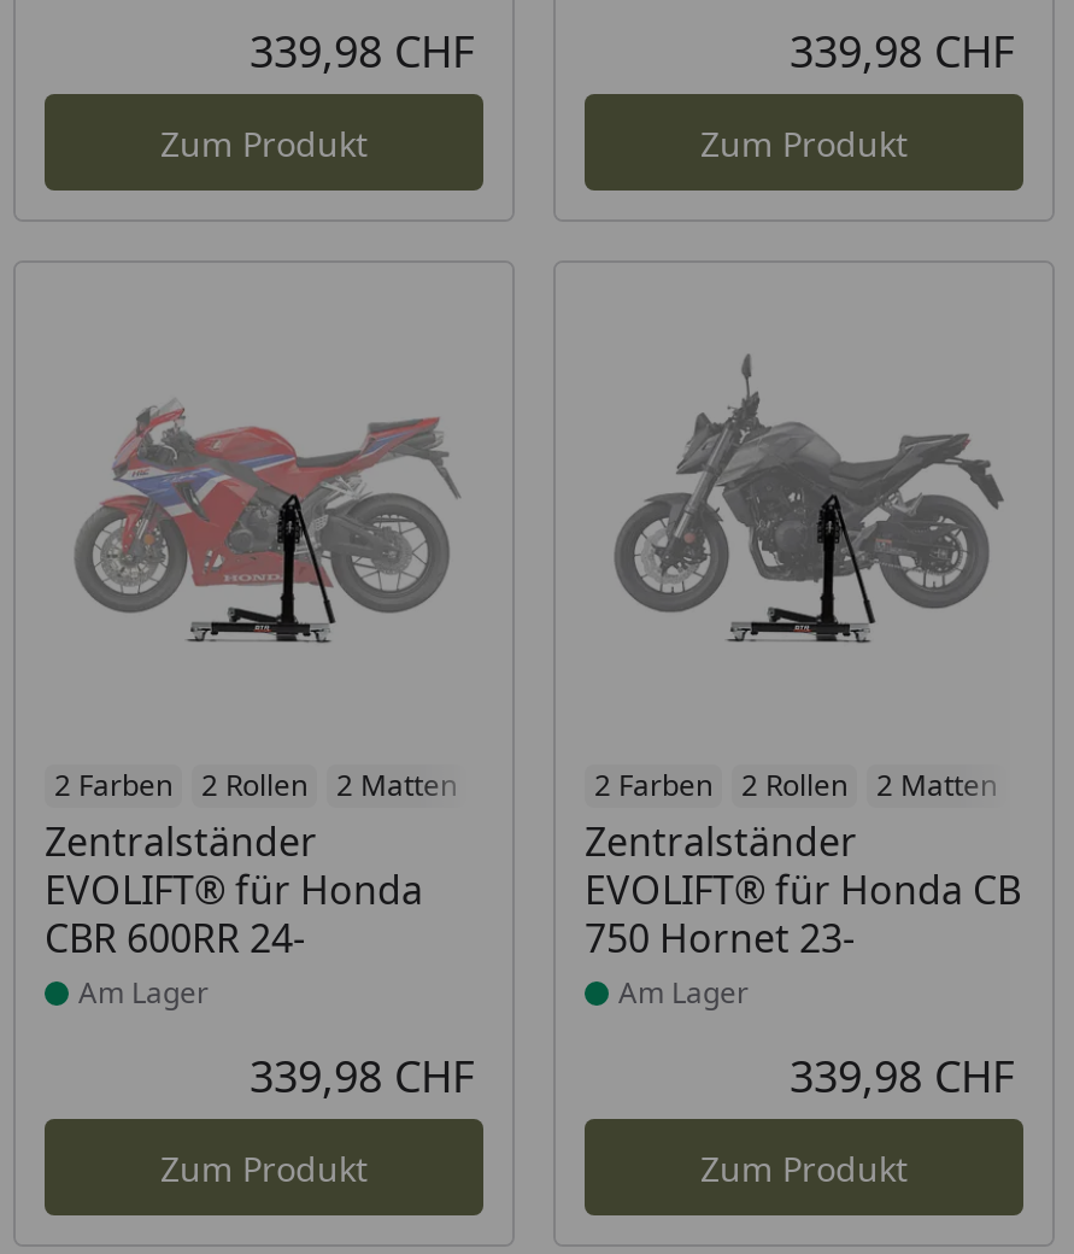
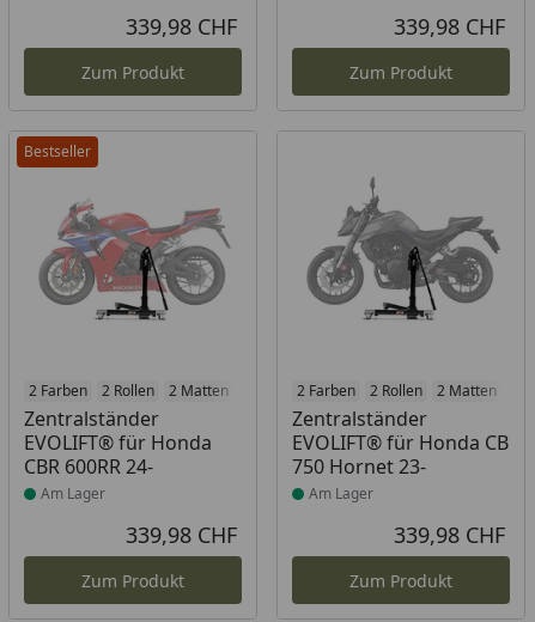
+ Bestseller
